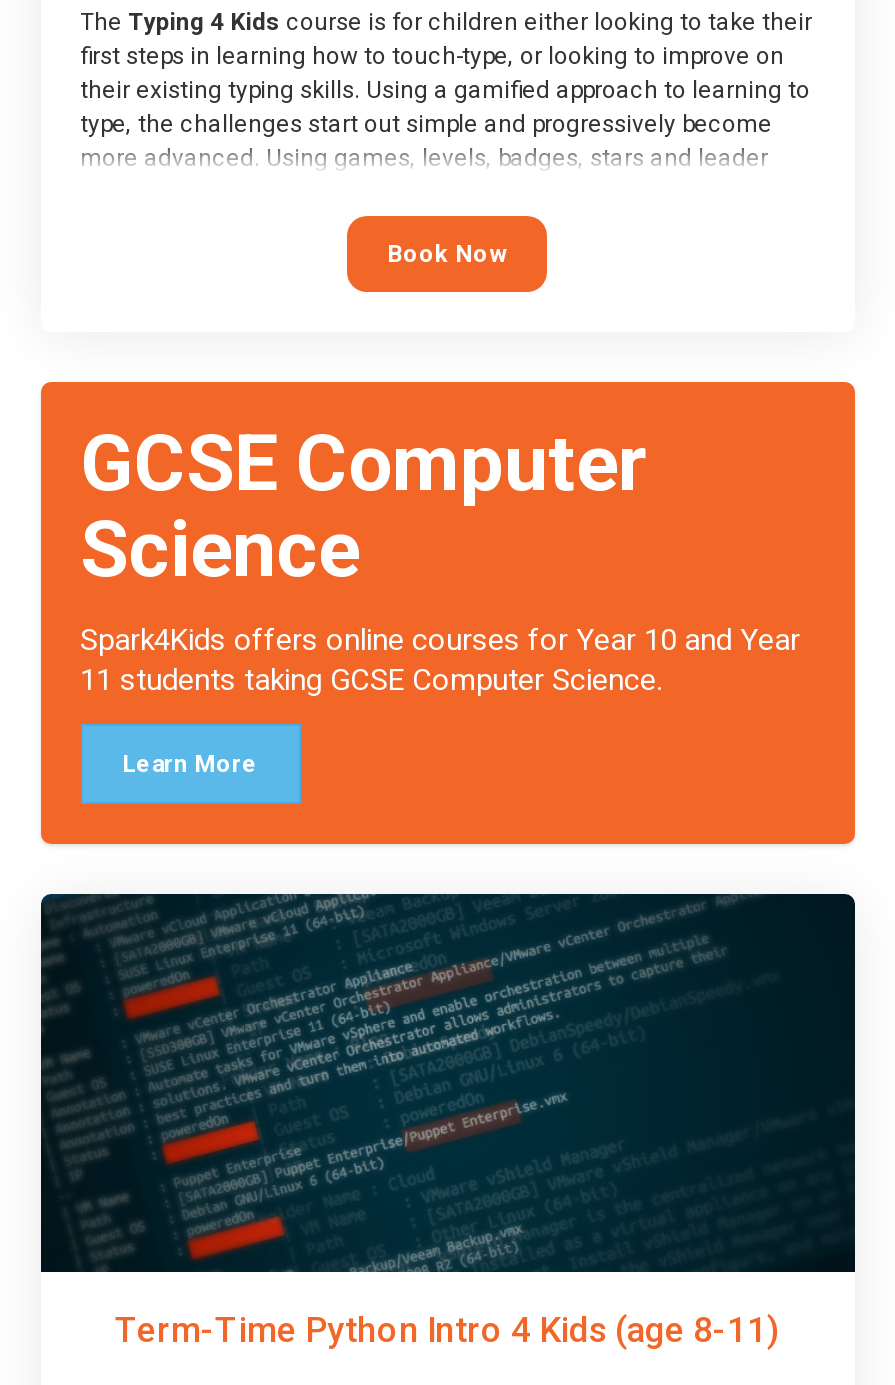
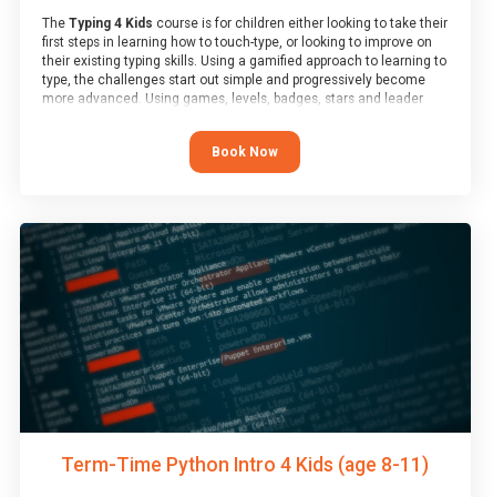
- [image]
- GCSE Computer
- Science
- Spark4Kids offers online courses for Year 10 and Year
- 11 students taking GCSE Computer Science.
- Learn More
